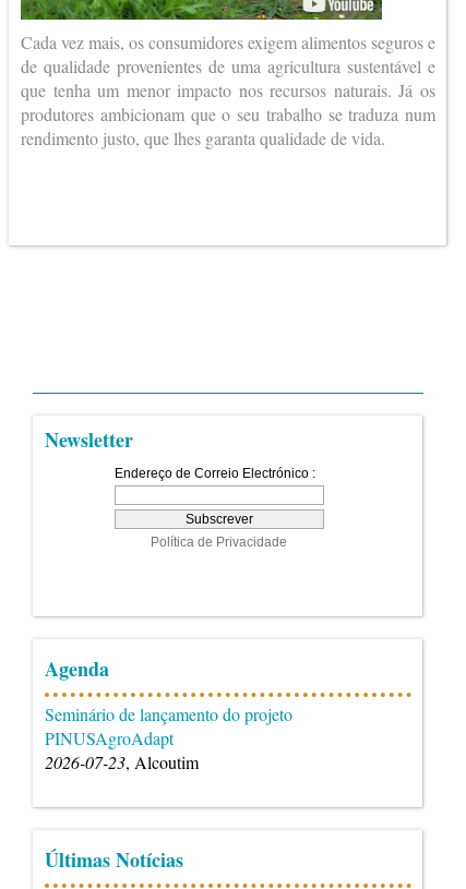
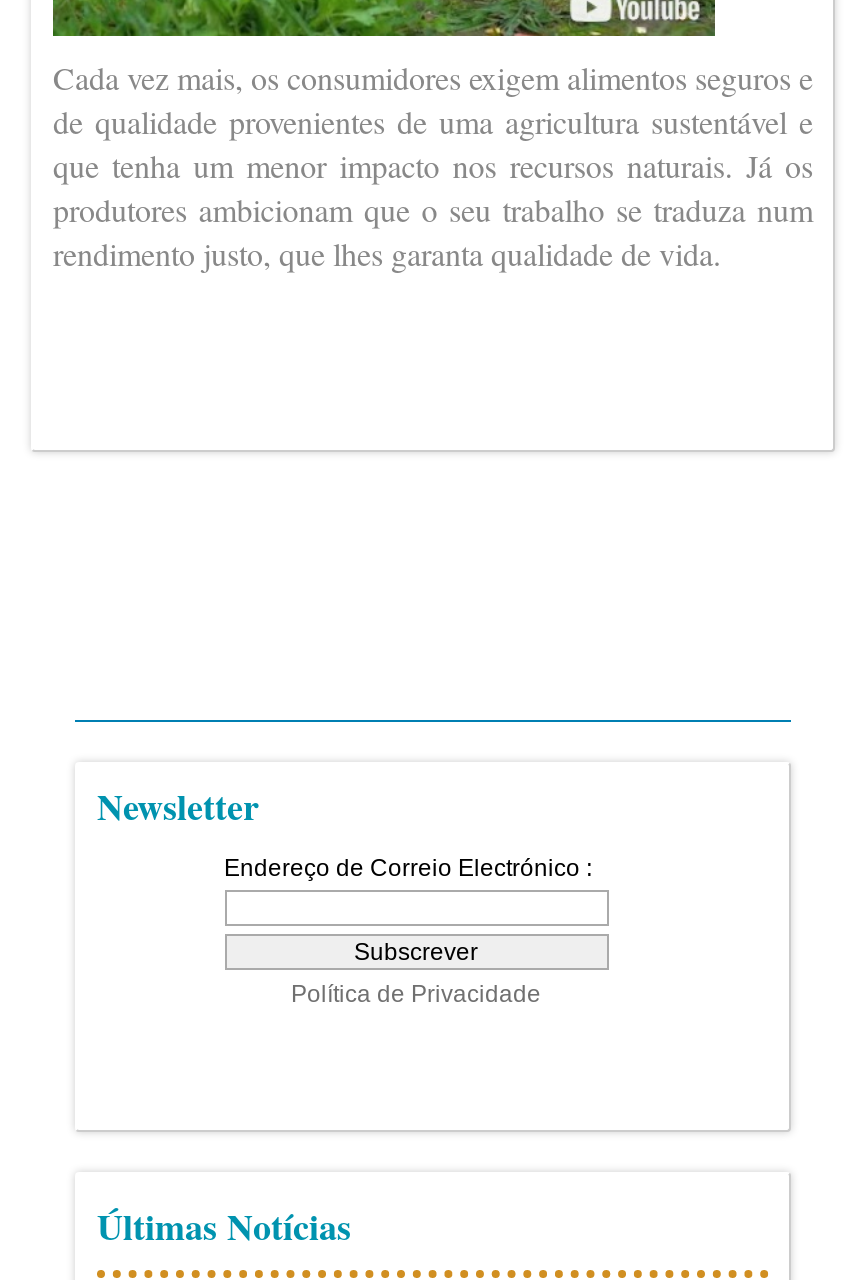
- Agenda
- Seminário de lançamento do projeto
- PINUSAgroAdapt
- 2026-07-23, Alcoutim
